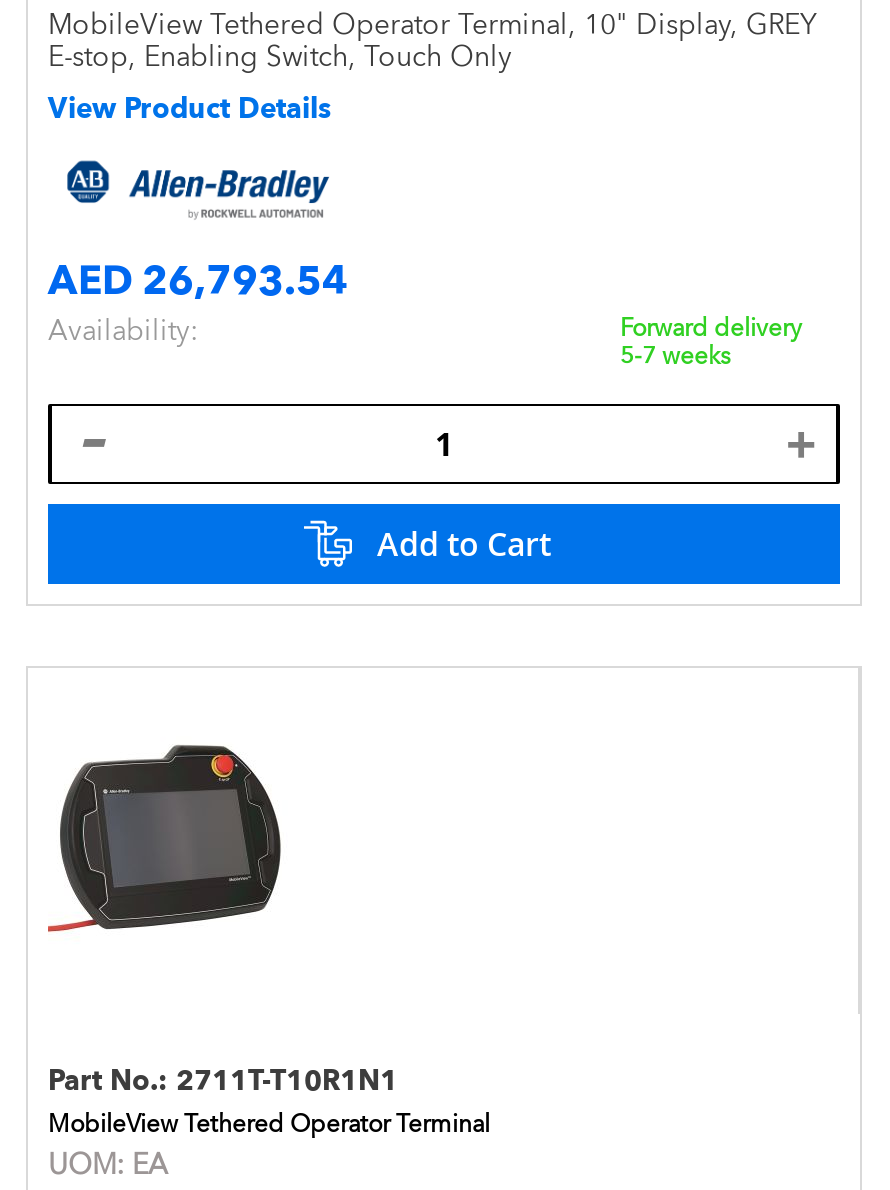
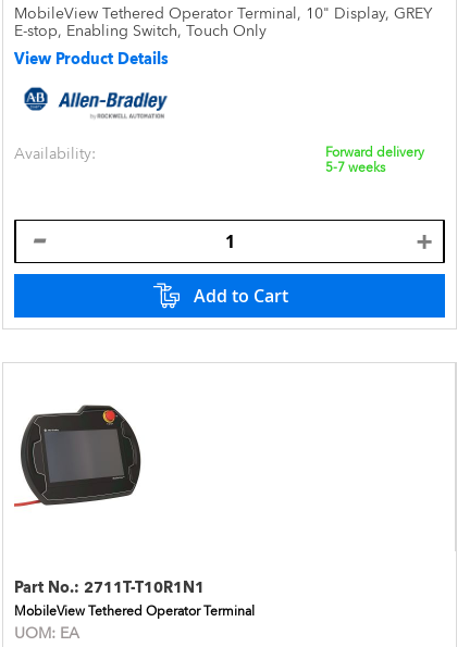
- AED 26,793.54

moved up: Availability: | Forward delivery | 5-7 weeks
